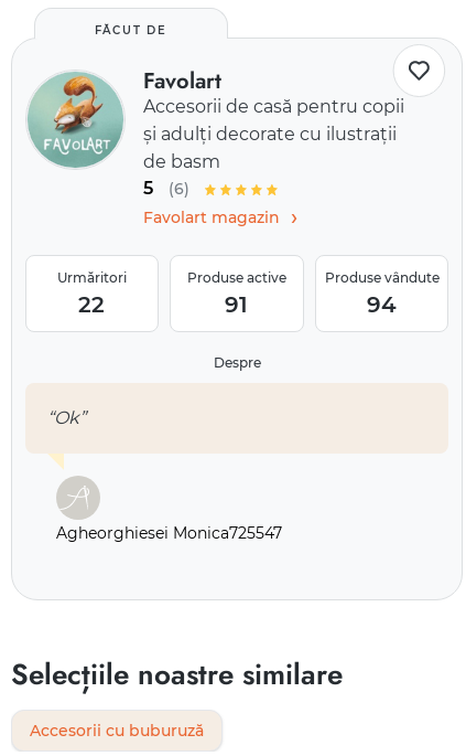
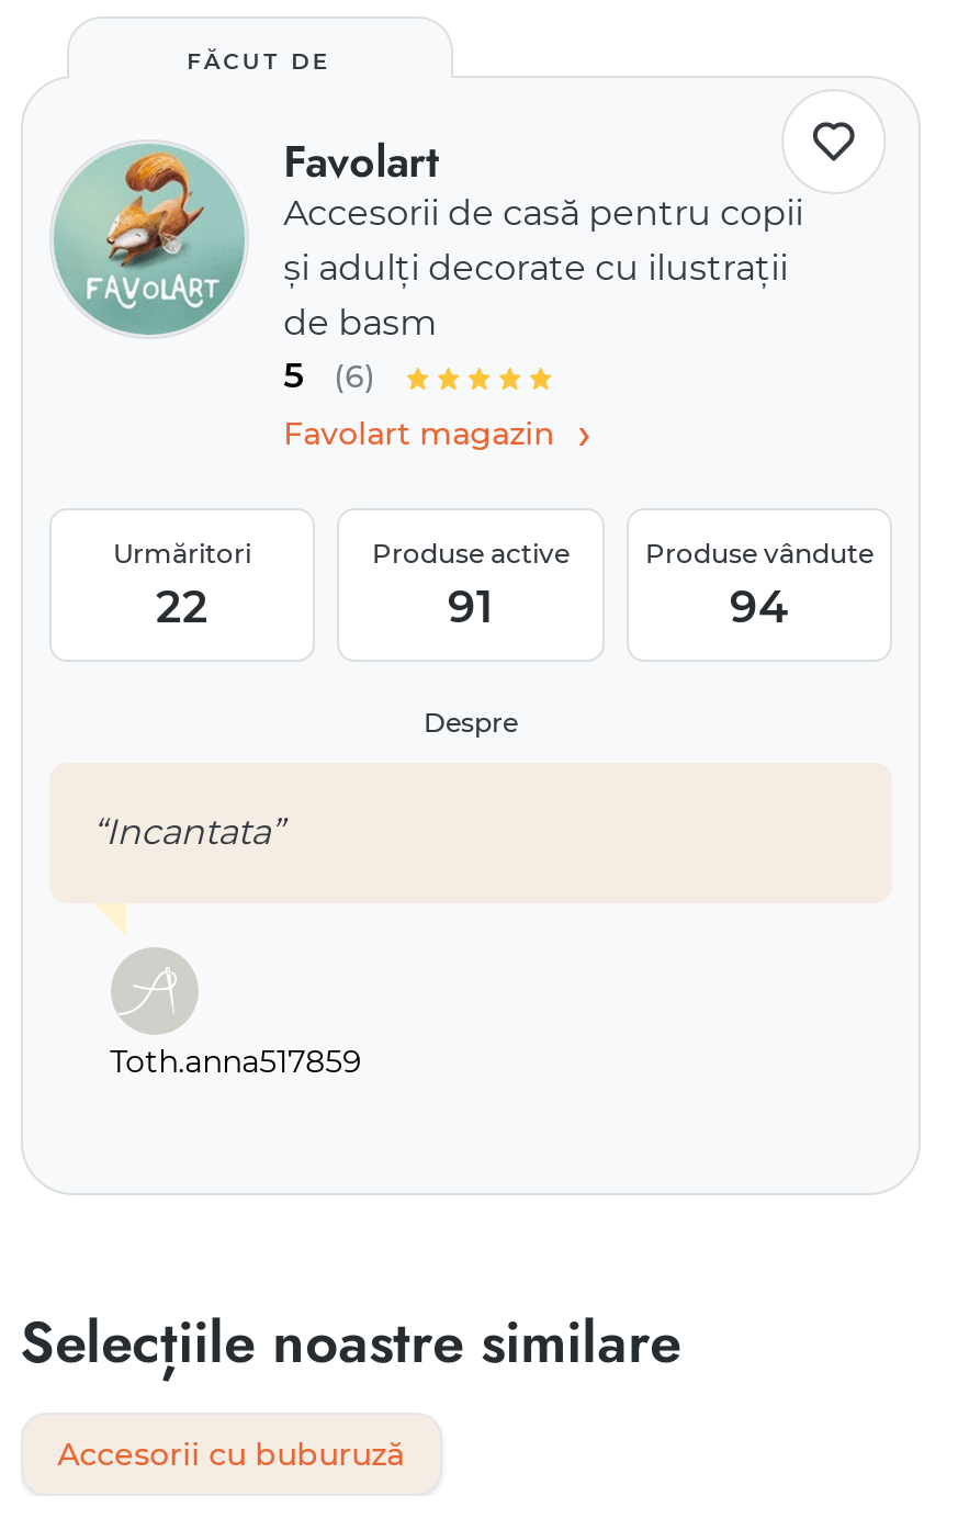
- “Ok”
+ “Incantata”

- Agheorghiesei Monica725547
+ Toth.anna517859
